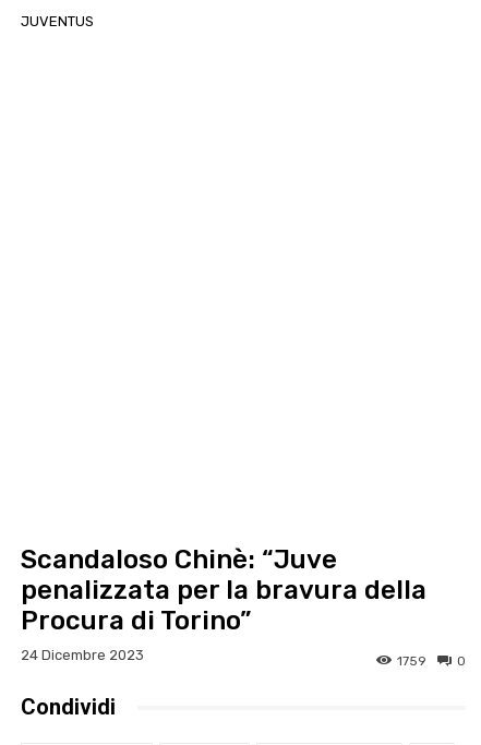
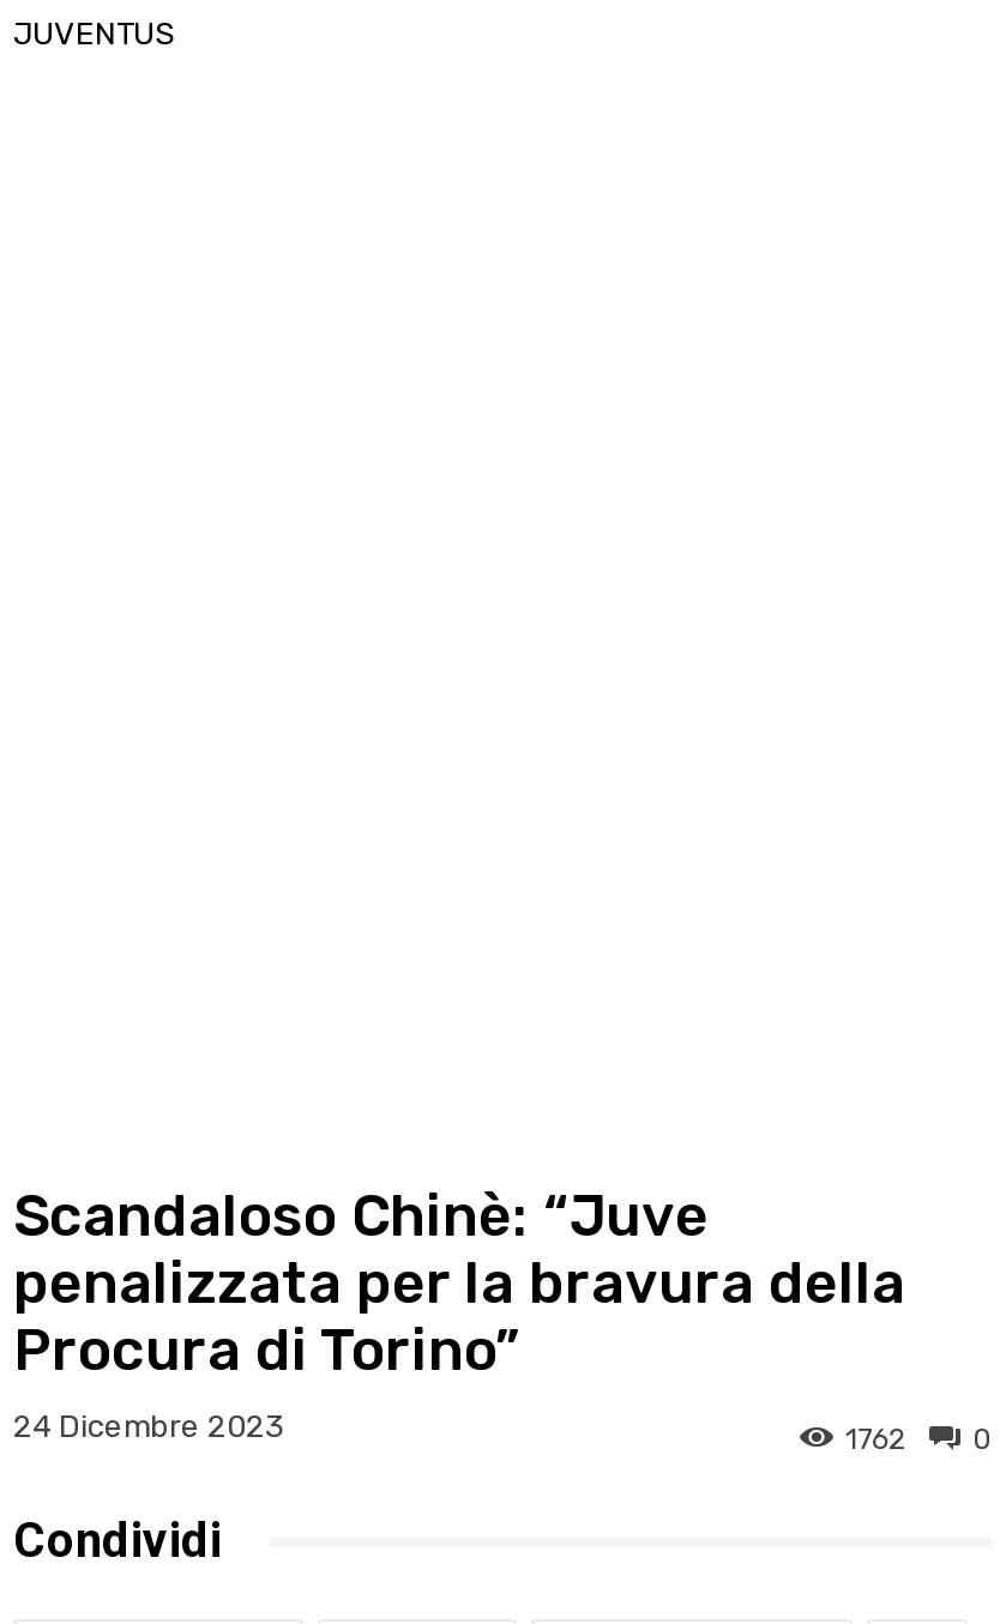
- 1759 0
+ 1762 0
